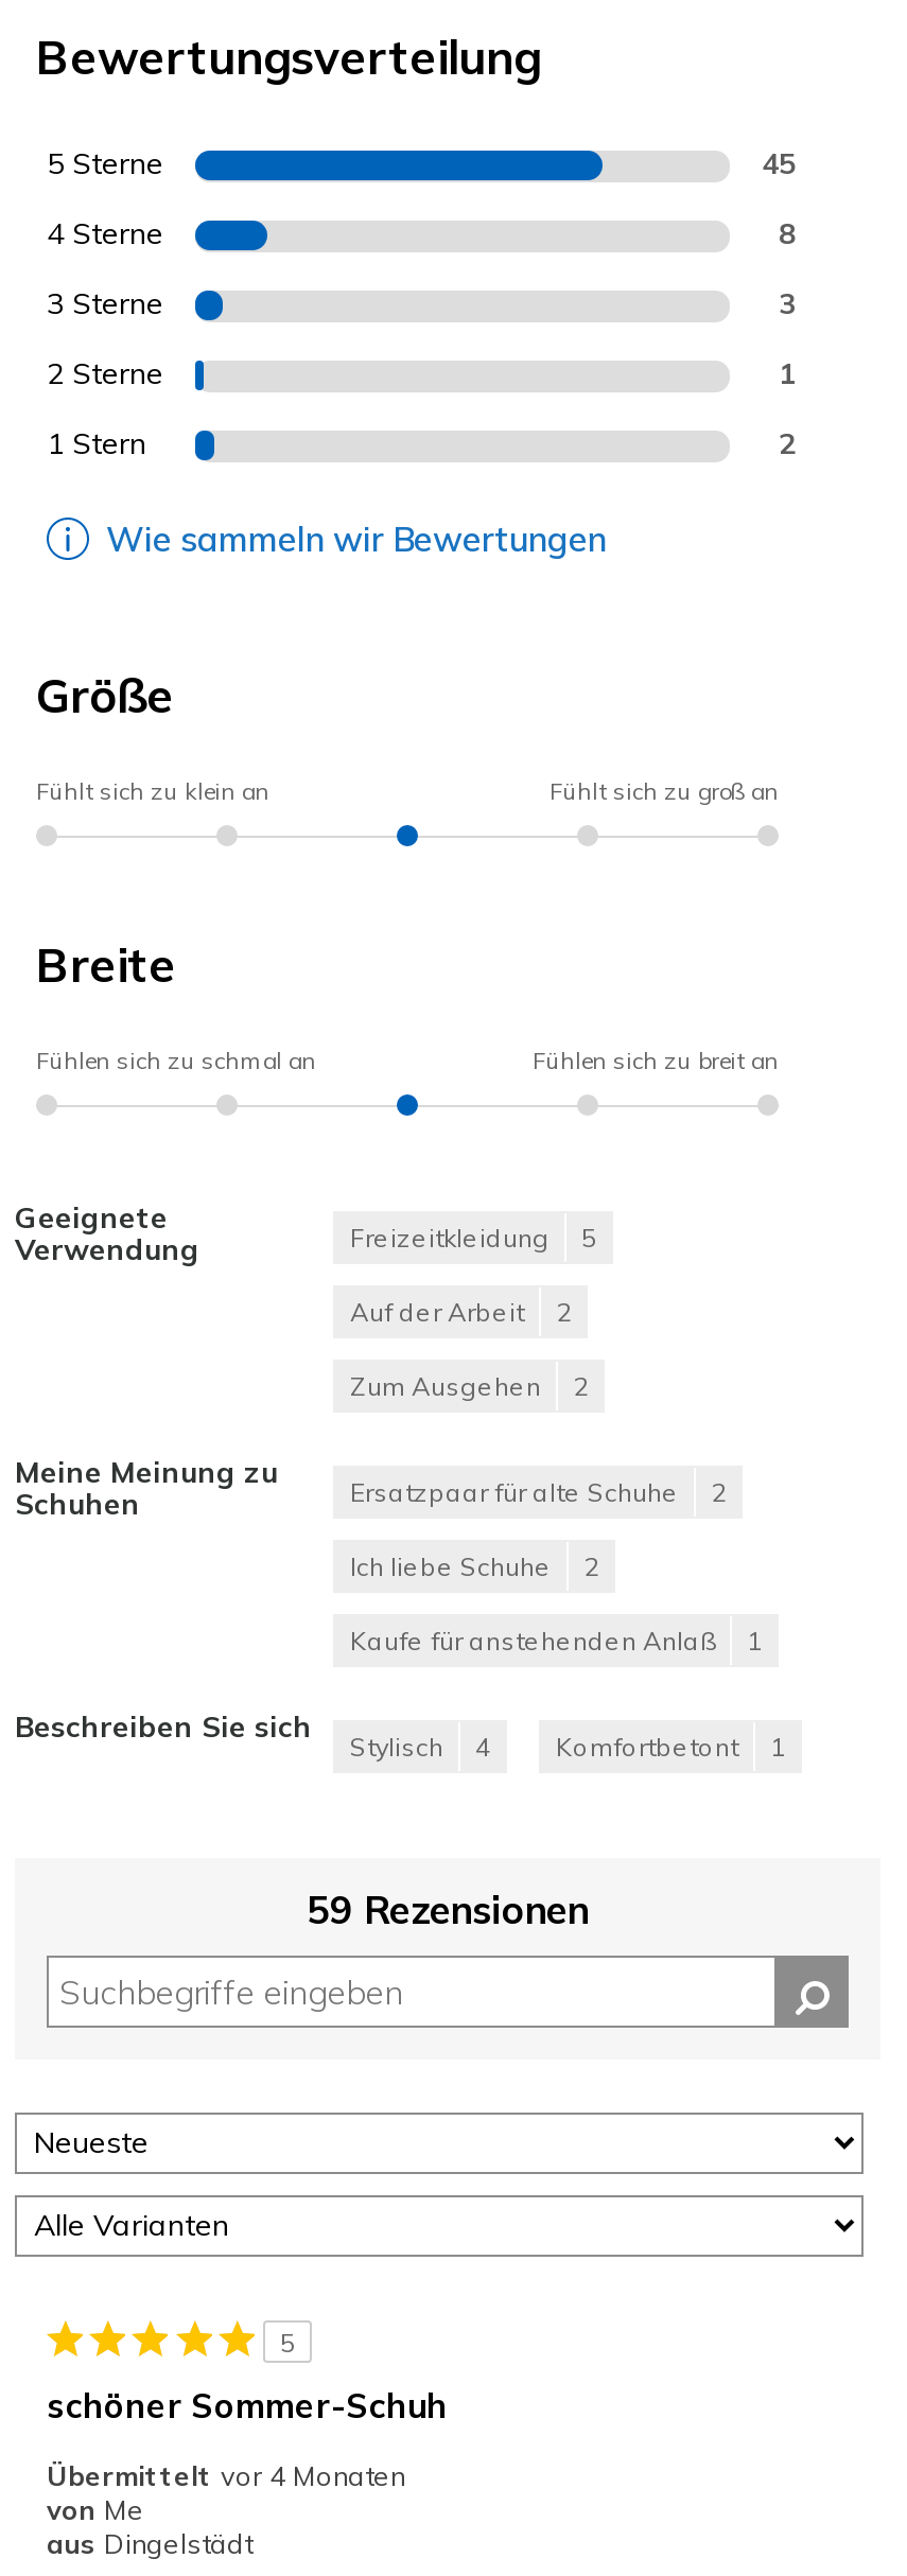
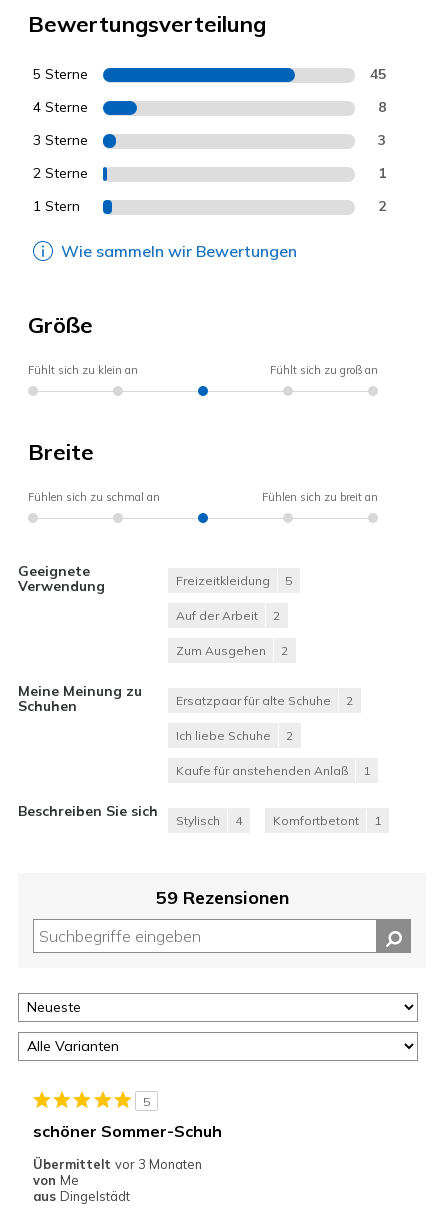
- Übermittelt vor 4 Monaten
+ Übermittelt vor 3 Monaten
